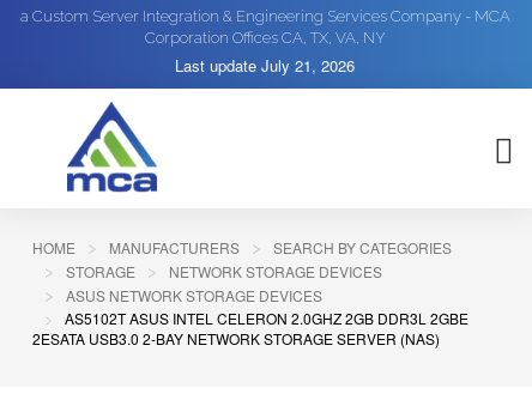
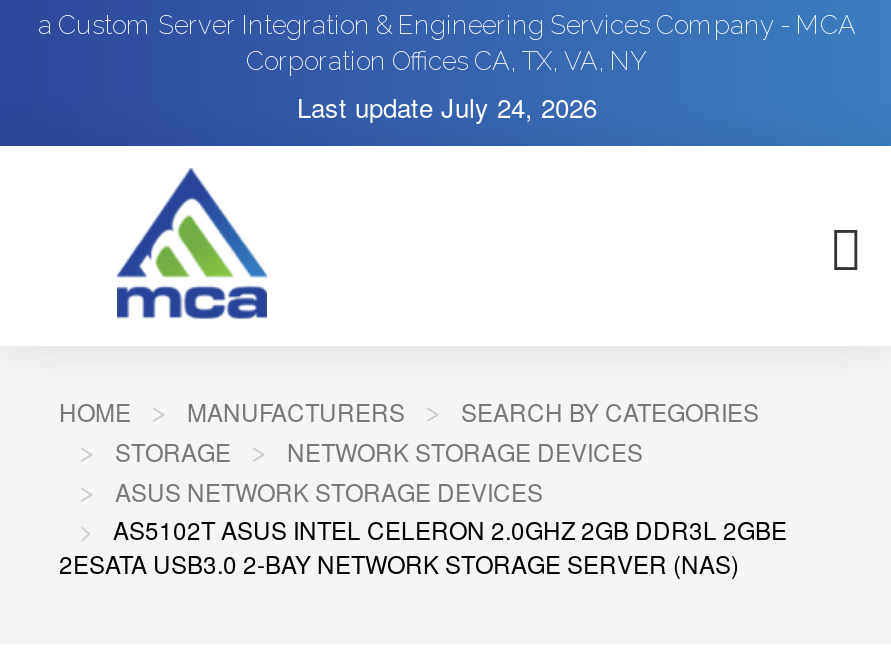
- Last update July 21, 2026
+ Last update July 24, 2026
